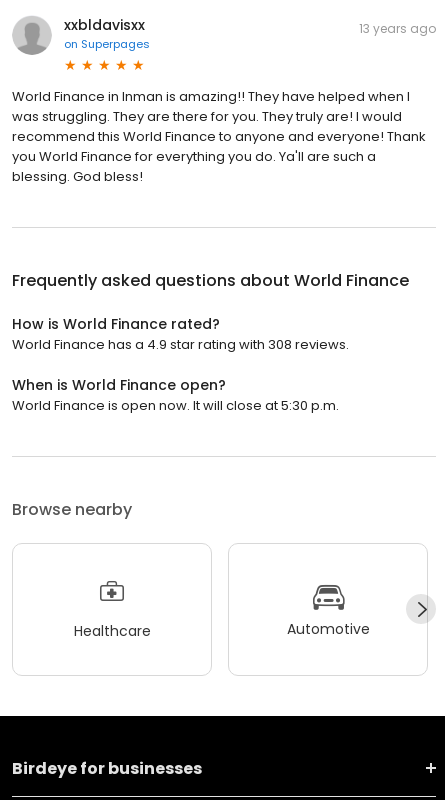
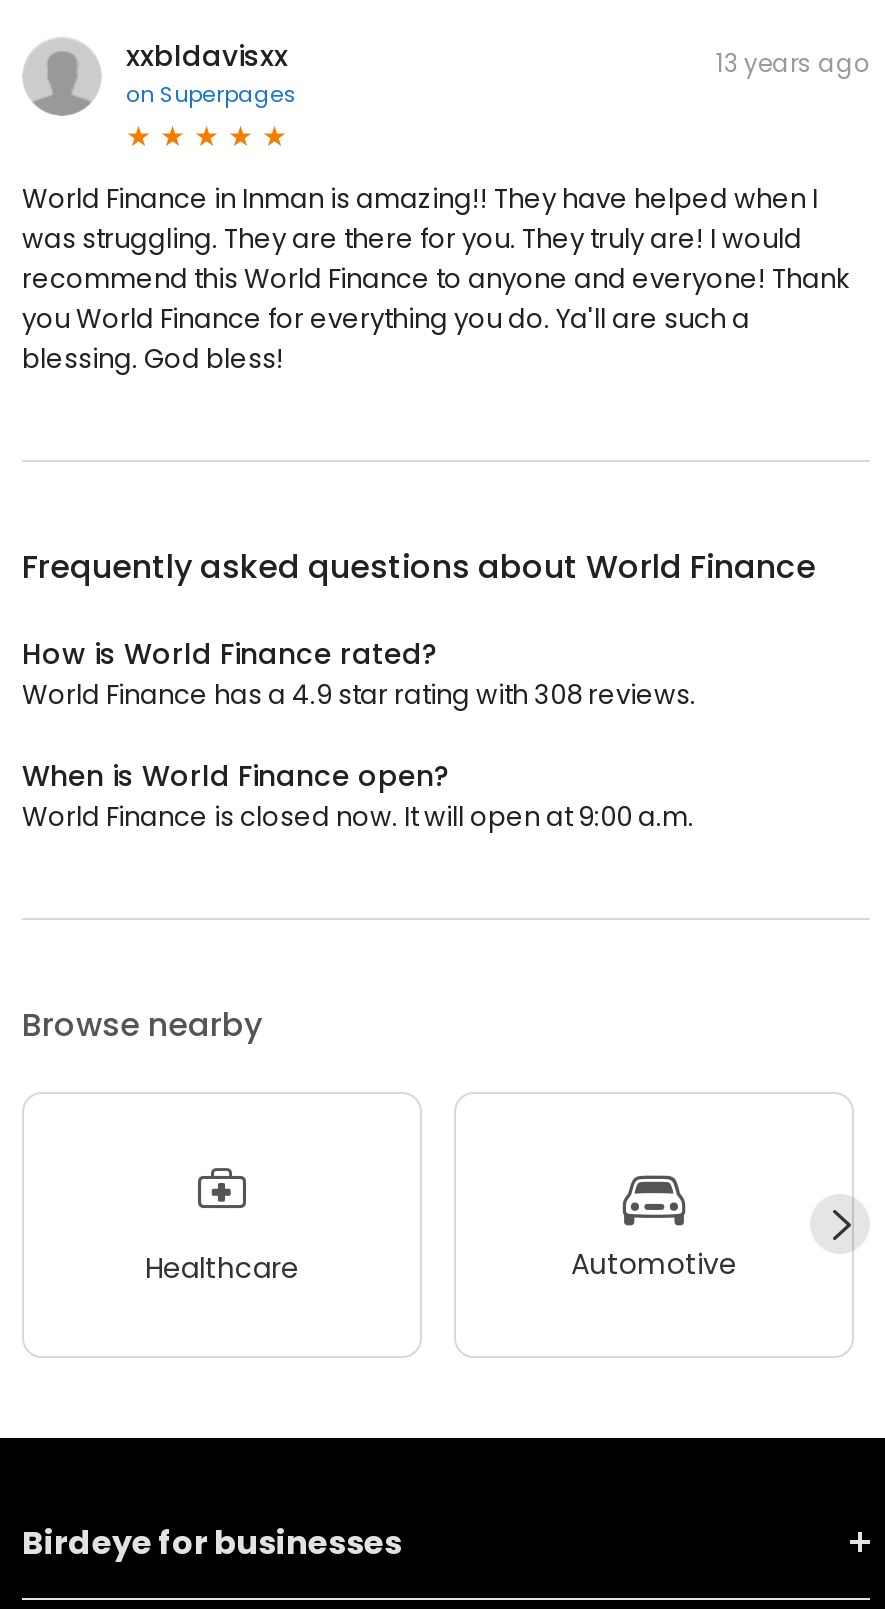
- World Finance is open now. It will close at 5:30 p.m.
+ World Finance is closed now. It will open at 9:00 a.m.
